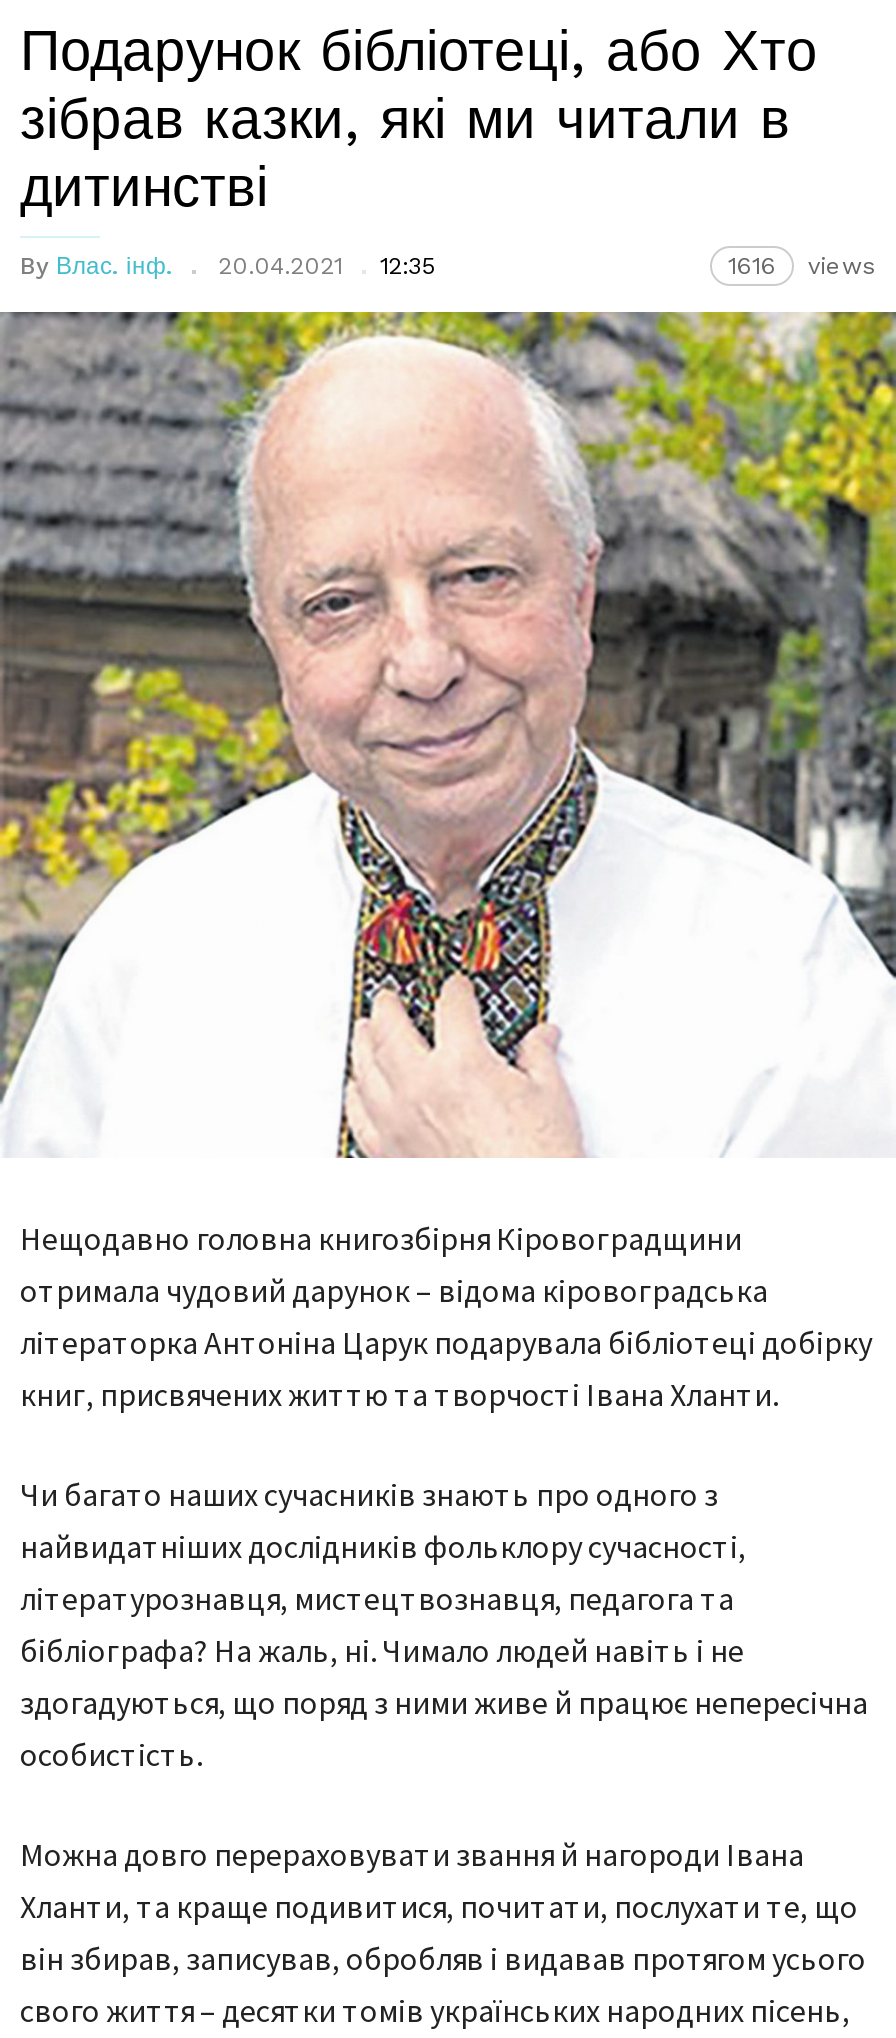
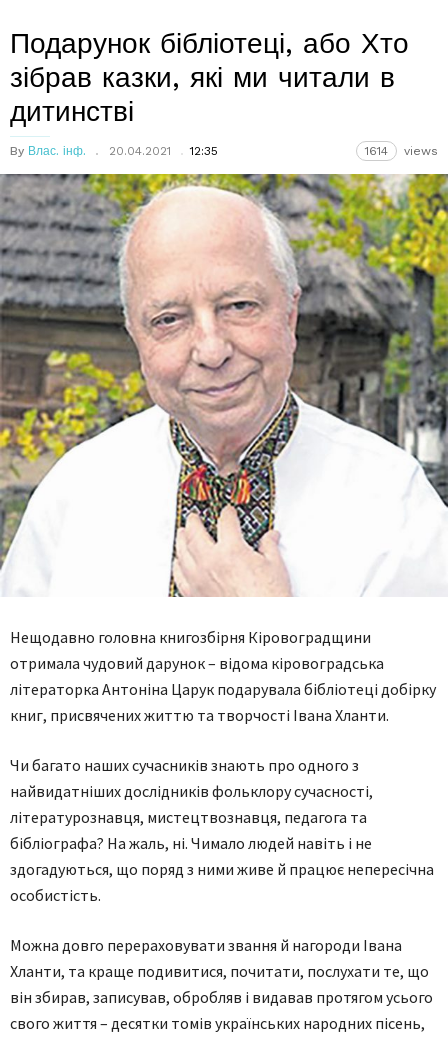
- 1616 views
+ 1614 views
